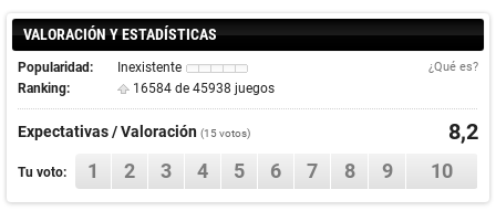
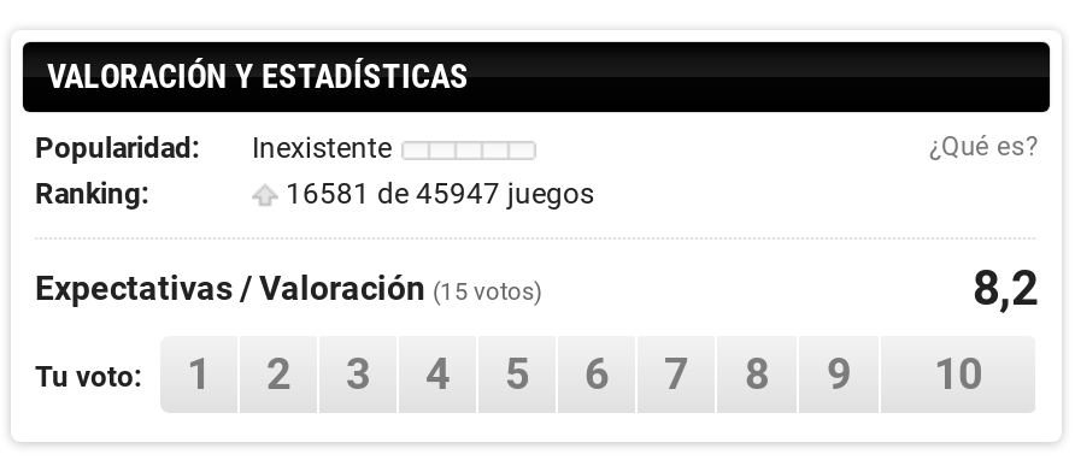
- 16584 de 45938 juegos
+ 16581 de 45947 juegos
